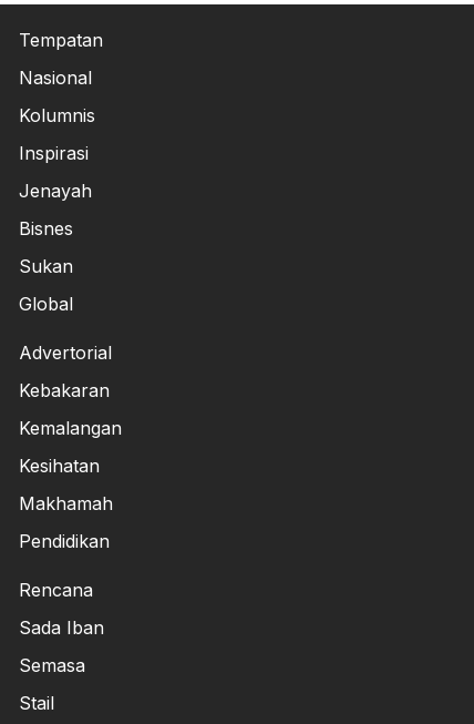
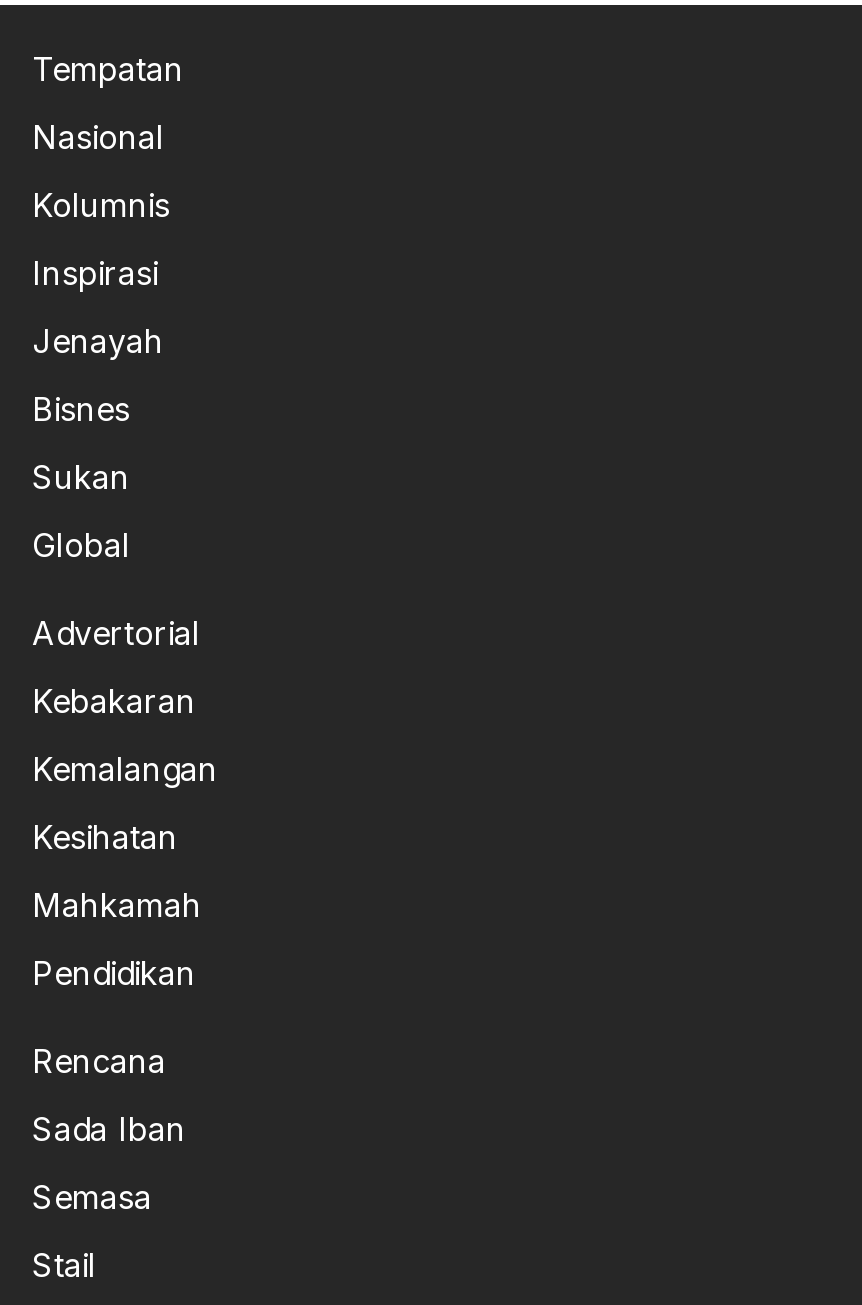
- Makhamah
+ Mahkamah
